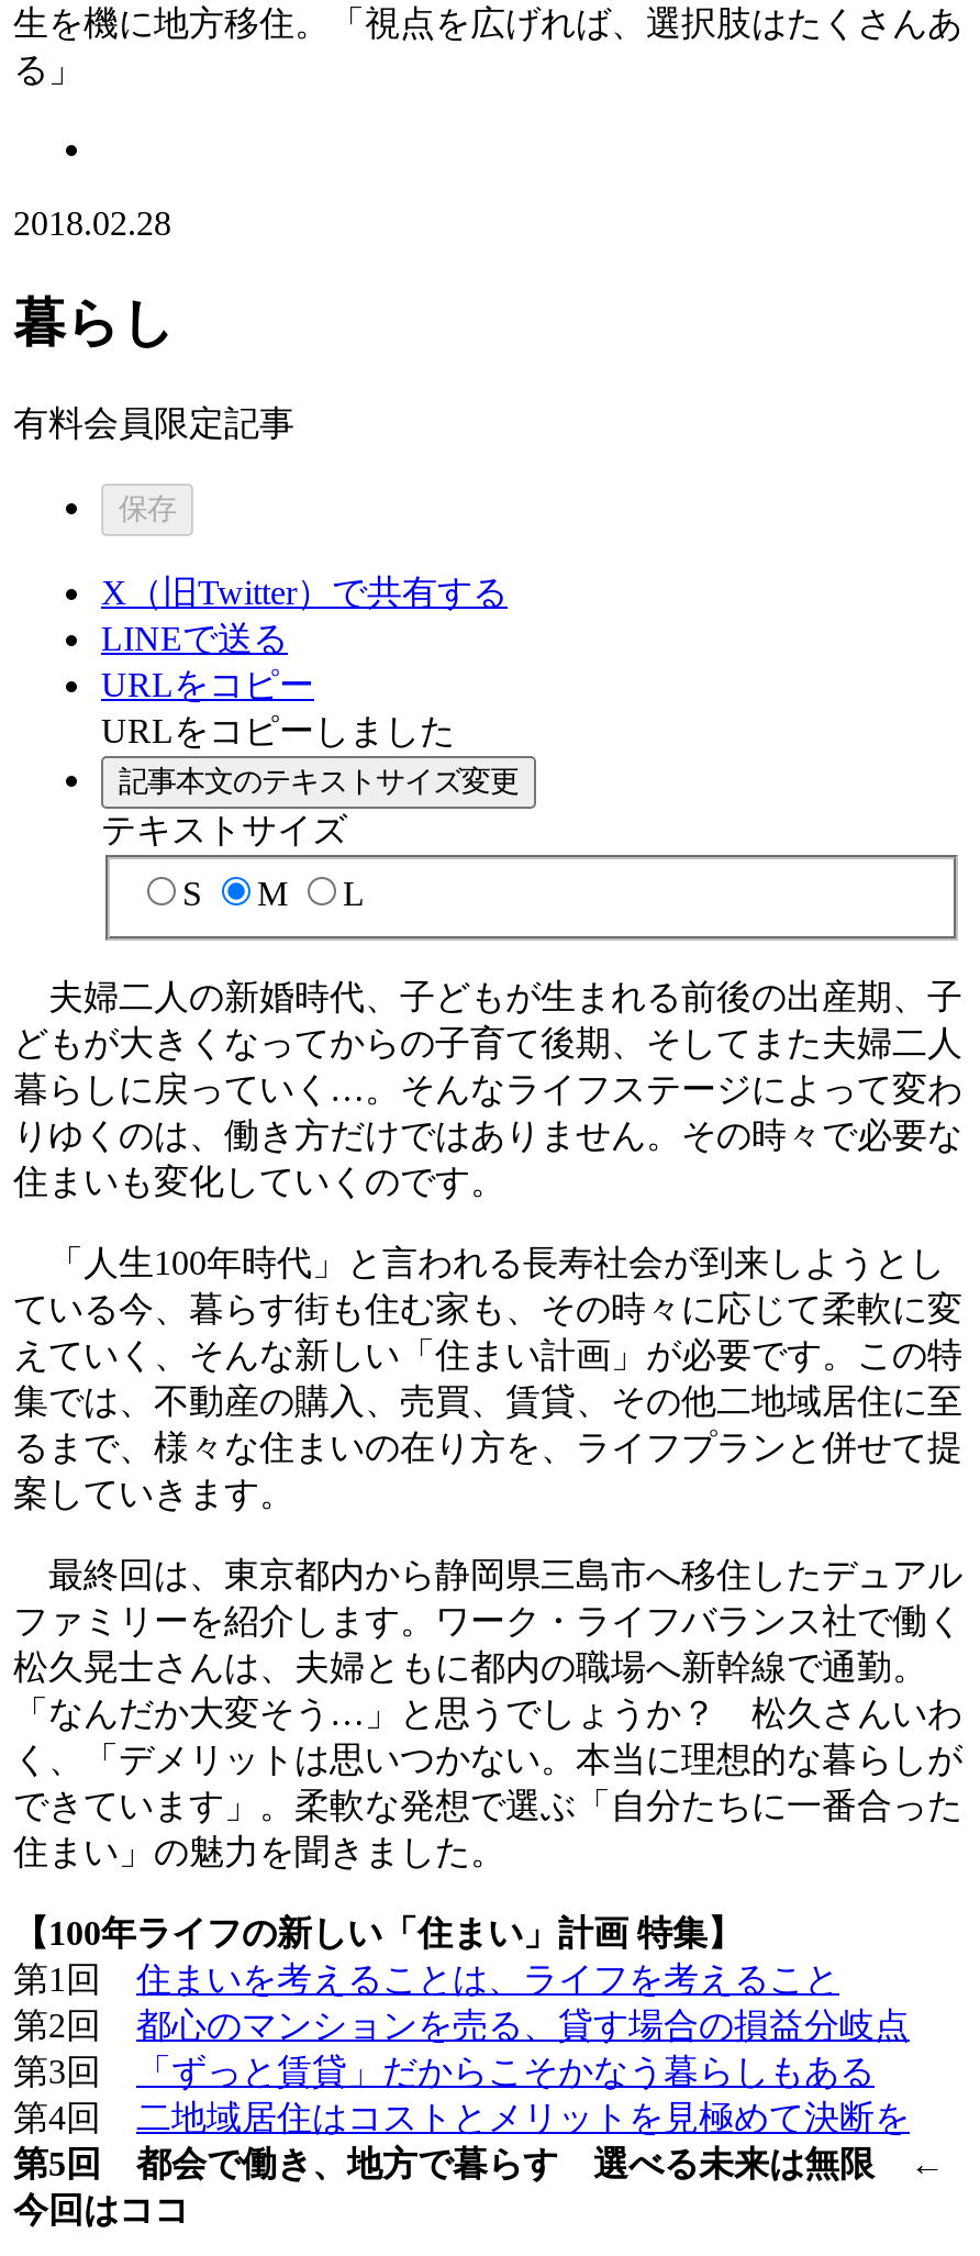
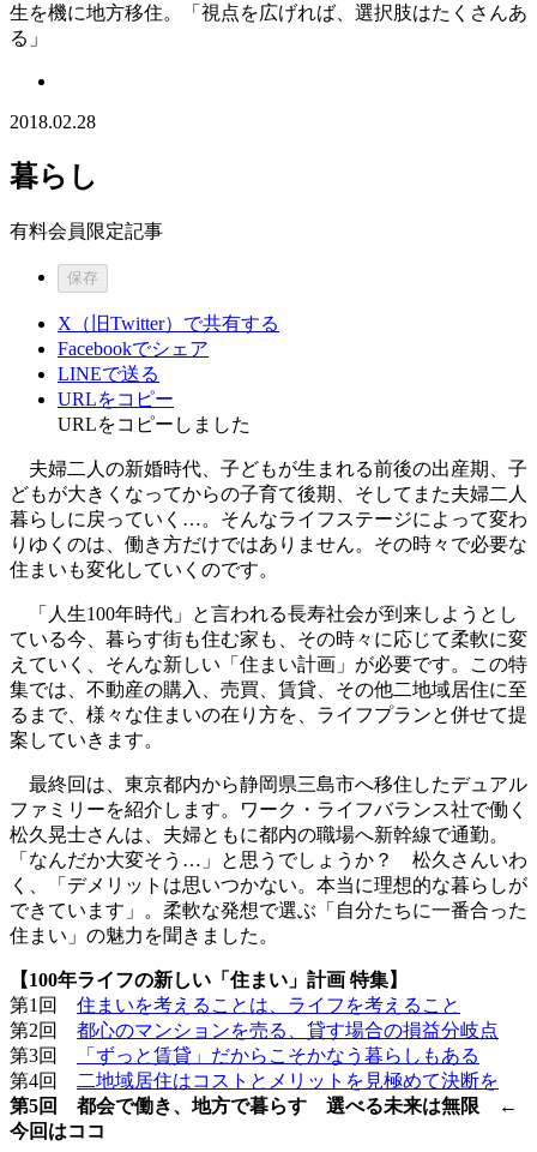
+ Facebookでシェア

moved down: LINEで送る | URLをコピー | URLをコピーしました

- 記事本文のテキストサイズ変更
- テキストサイズ
- S
- M
- L
